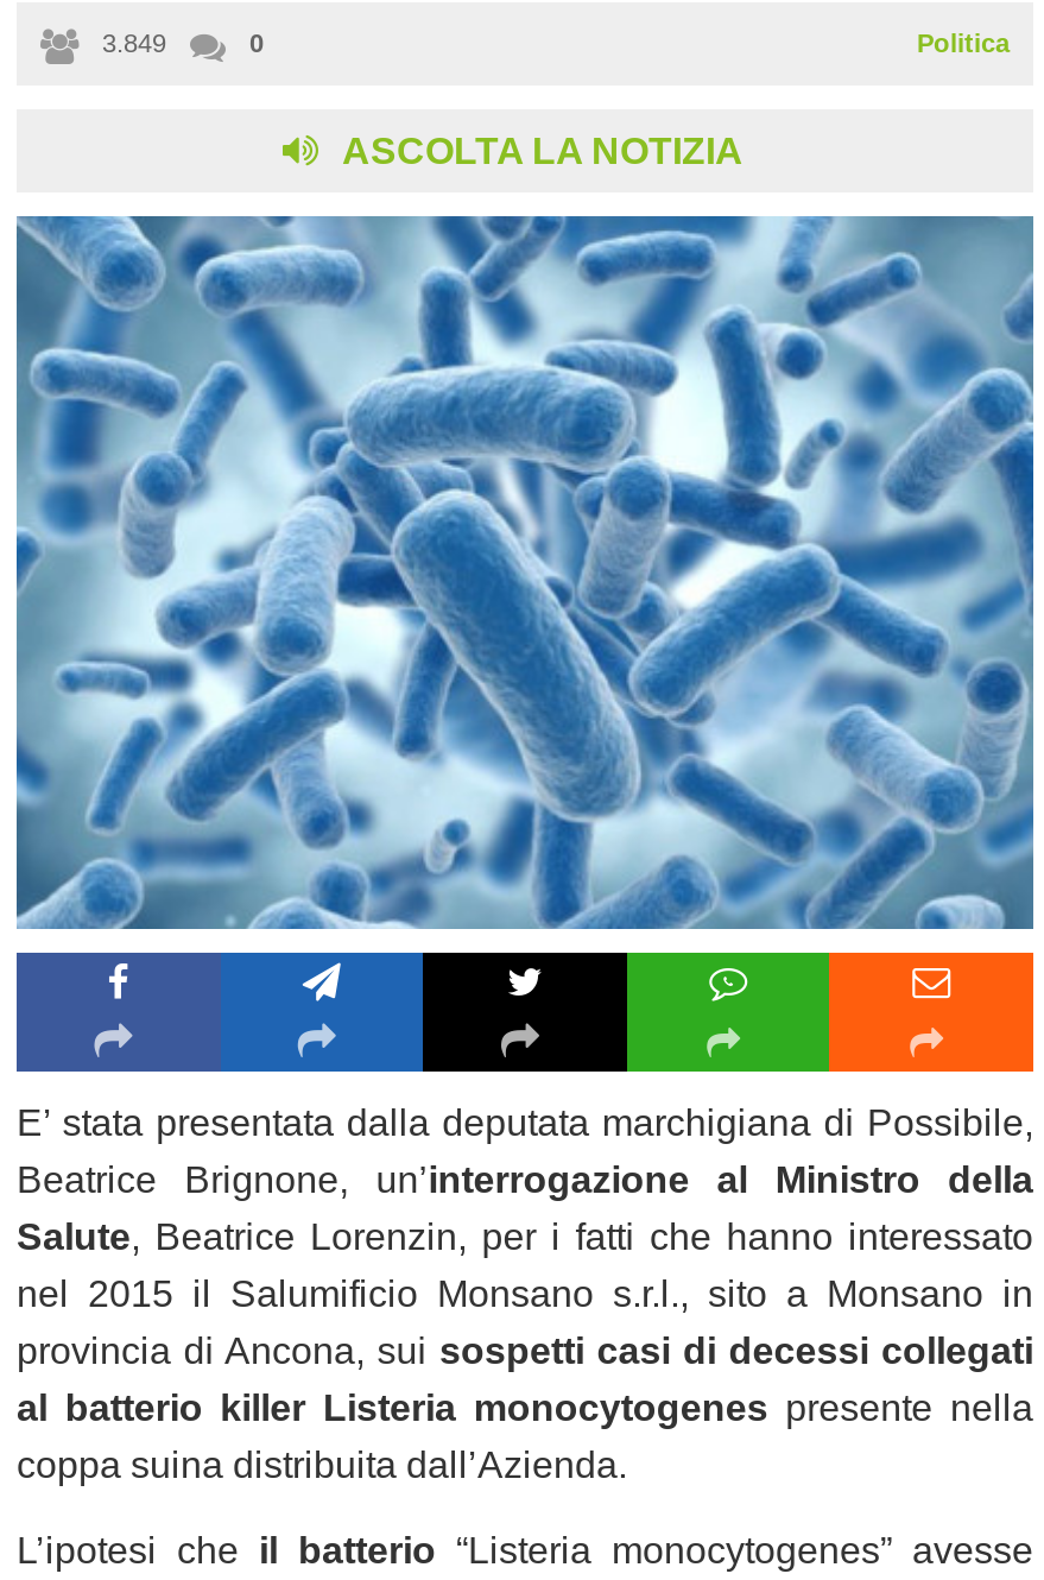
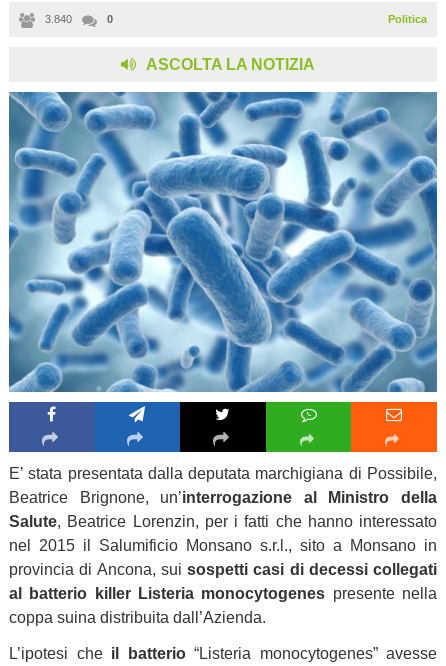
- 3.849
+ 3.840
